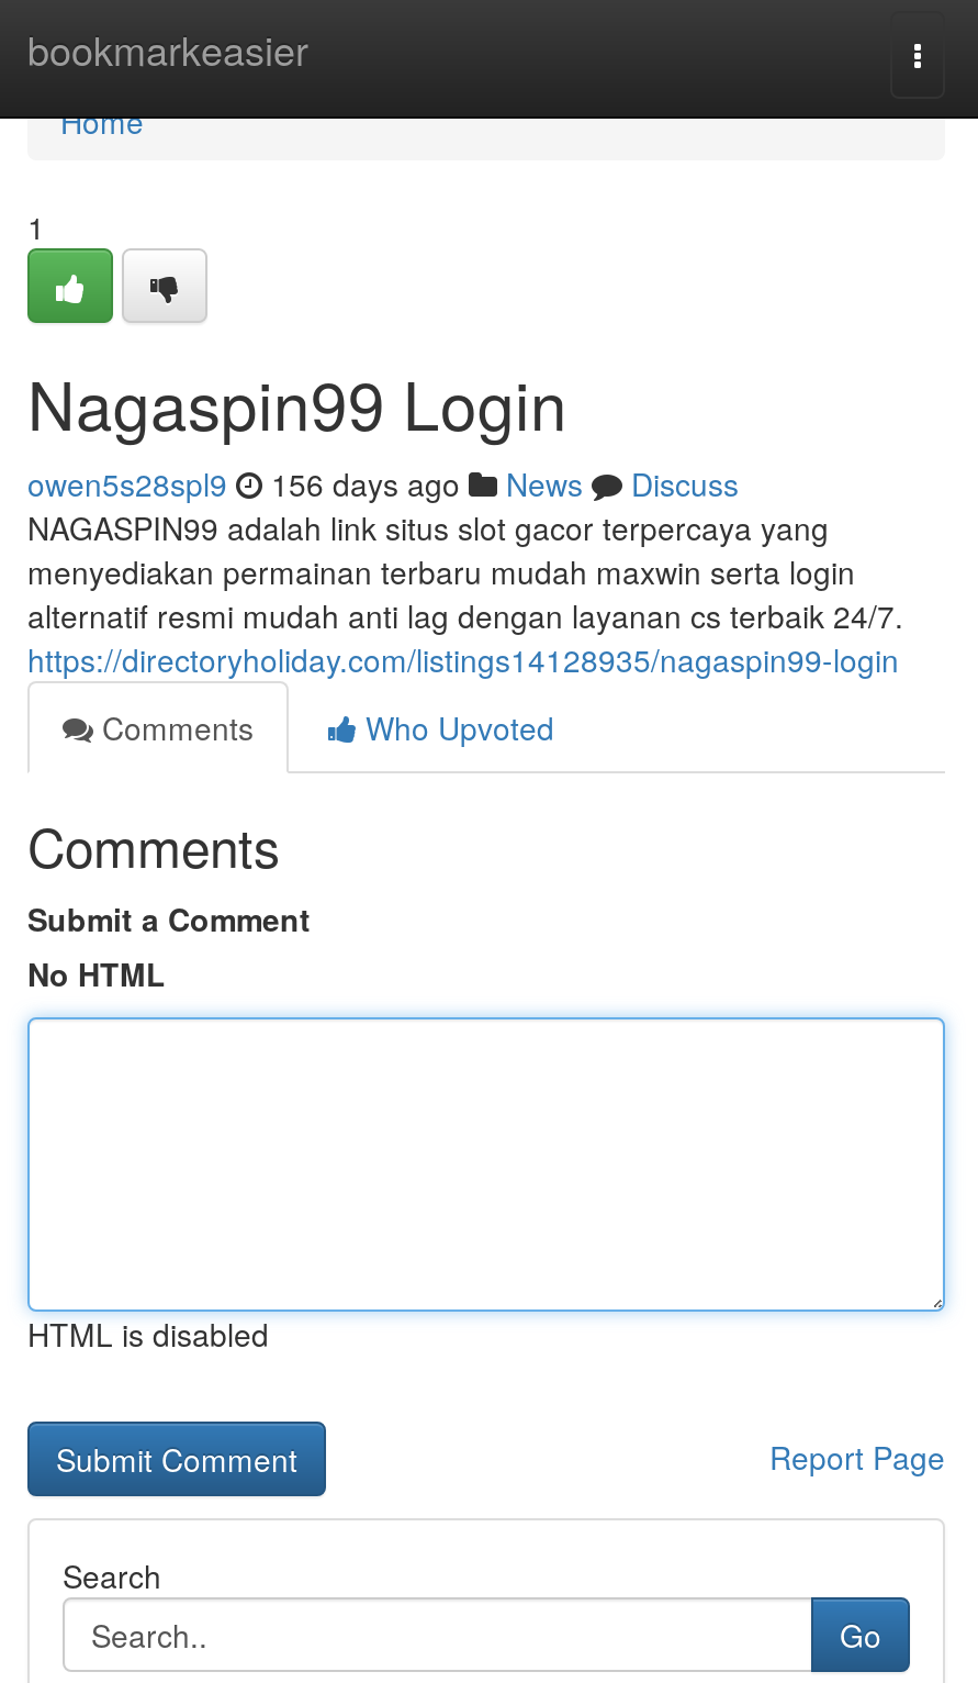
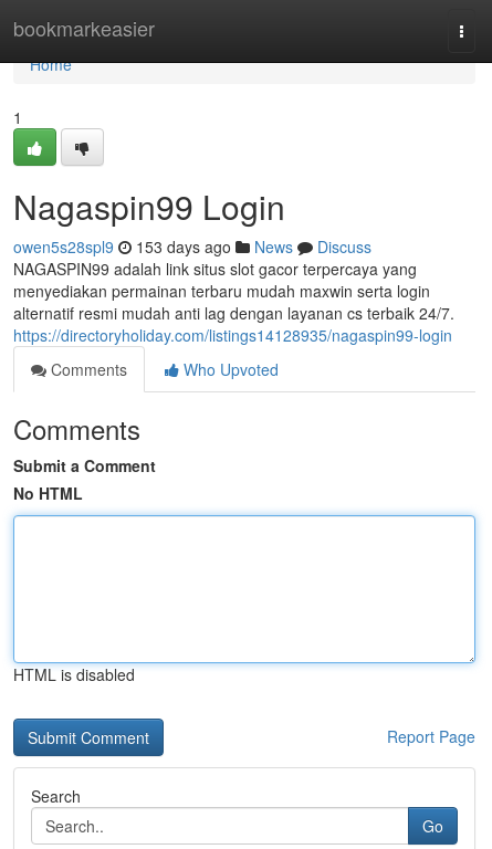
- owen5s28spl9 156 days ago News Discuss
+ owen5s28spl9 153 days ago News Discuss
